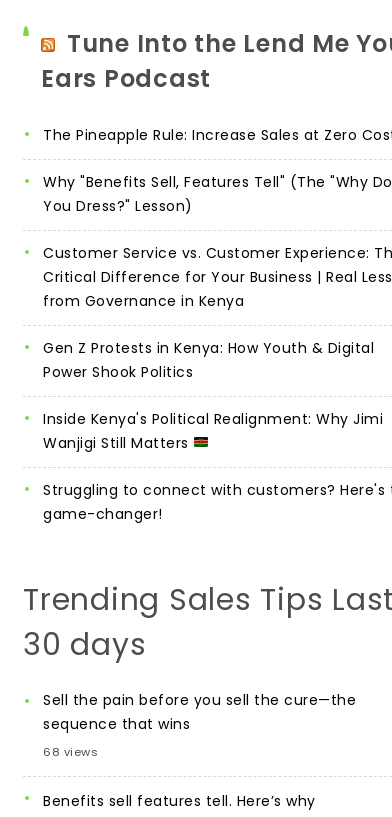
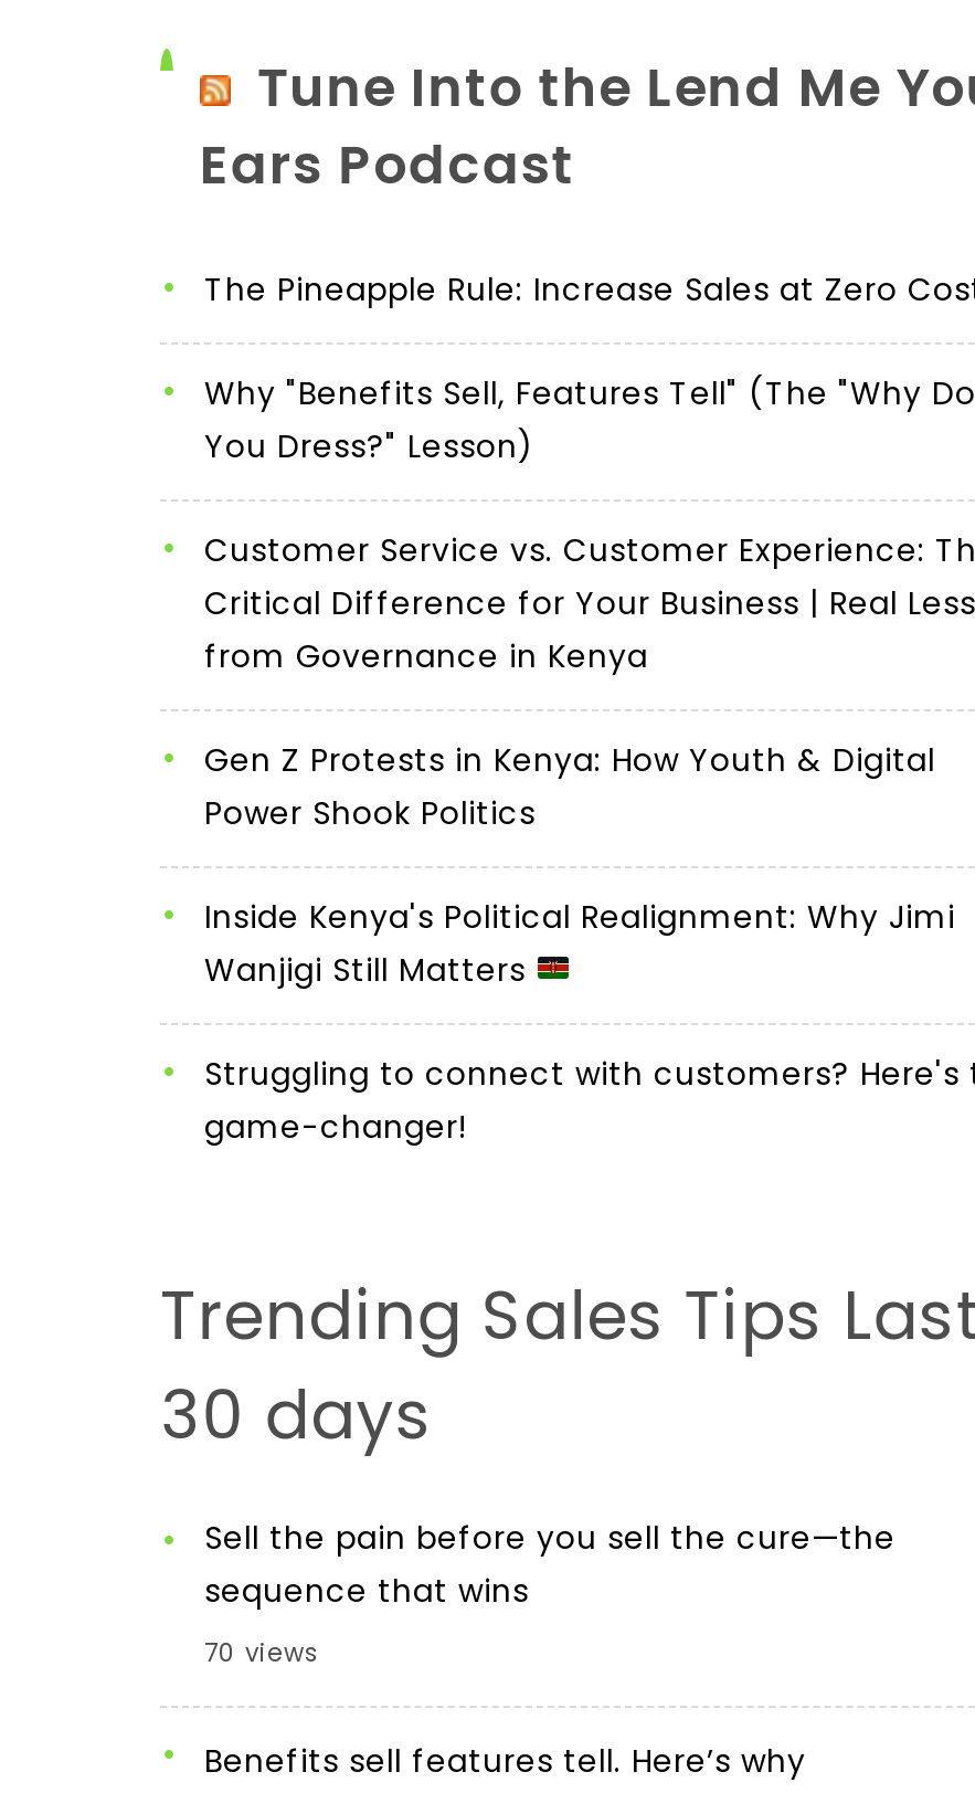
- 68 views
+ 70 views
